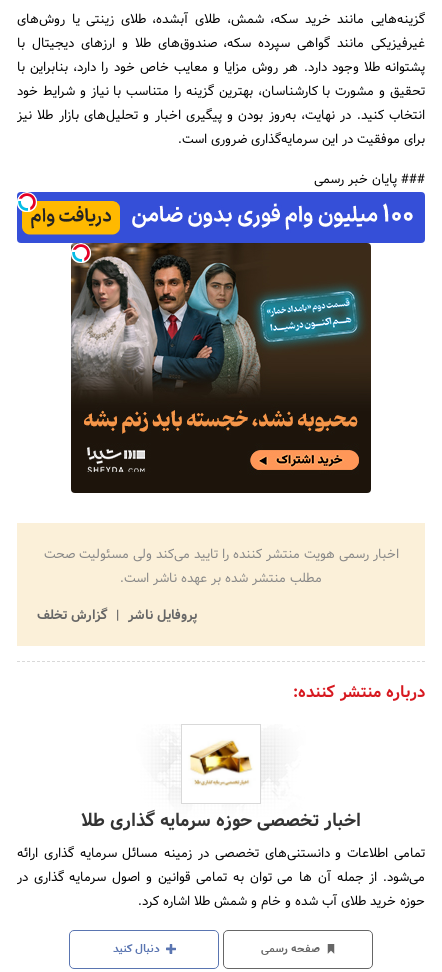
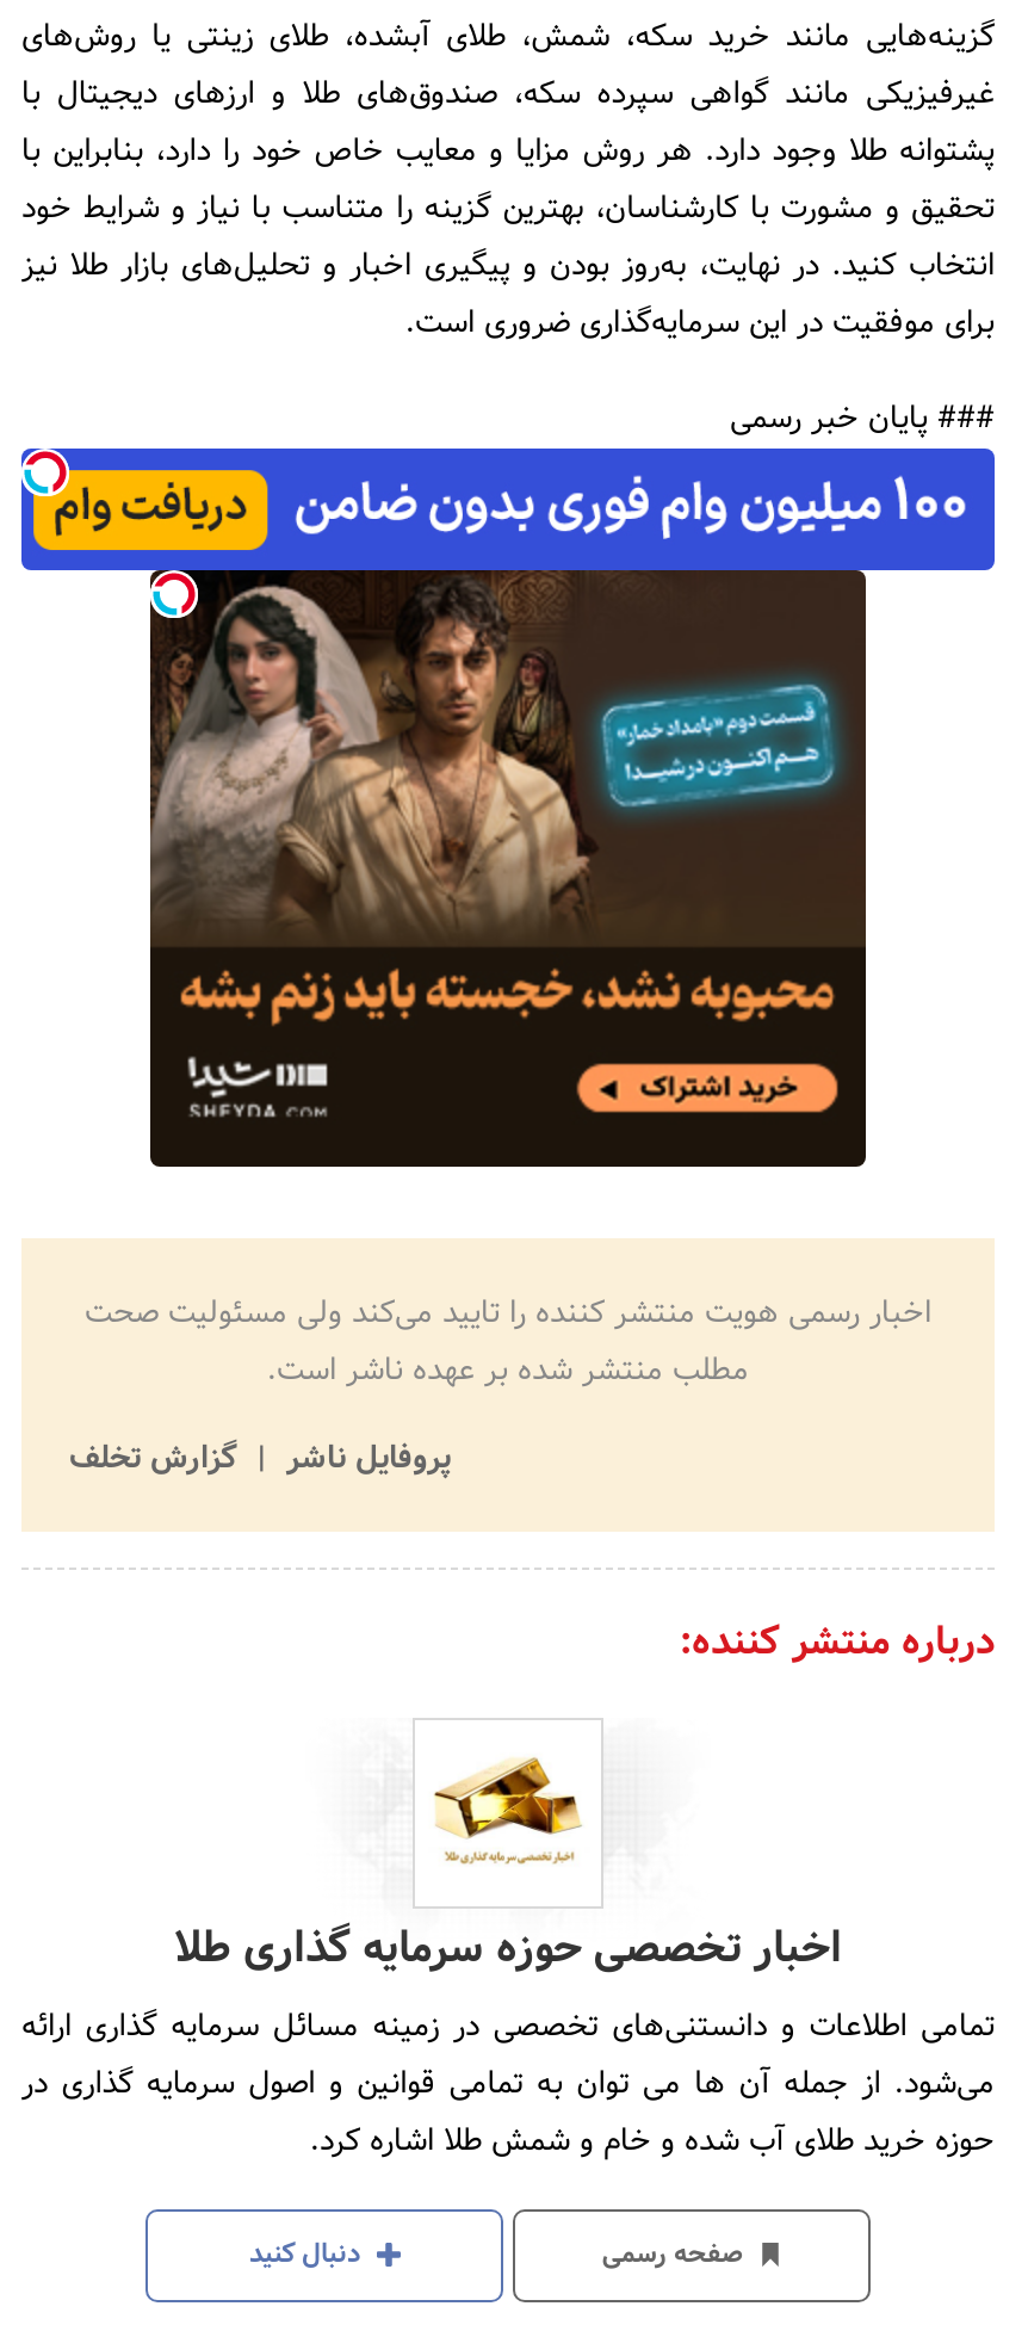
- [image]
+ [image]
